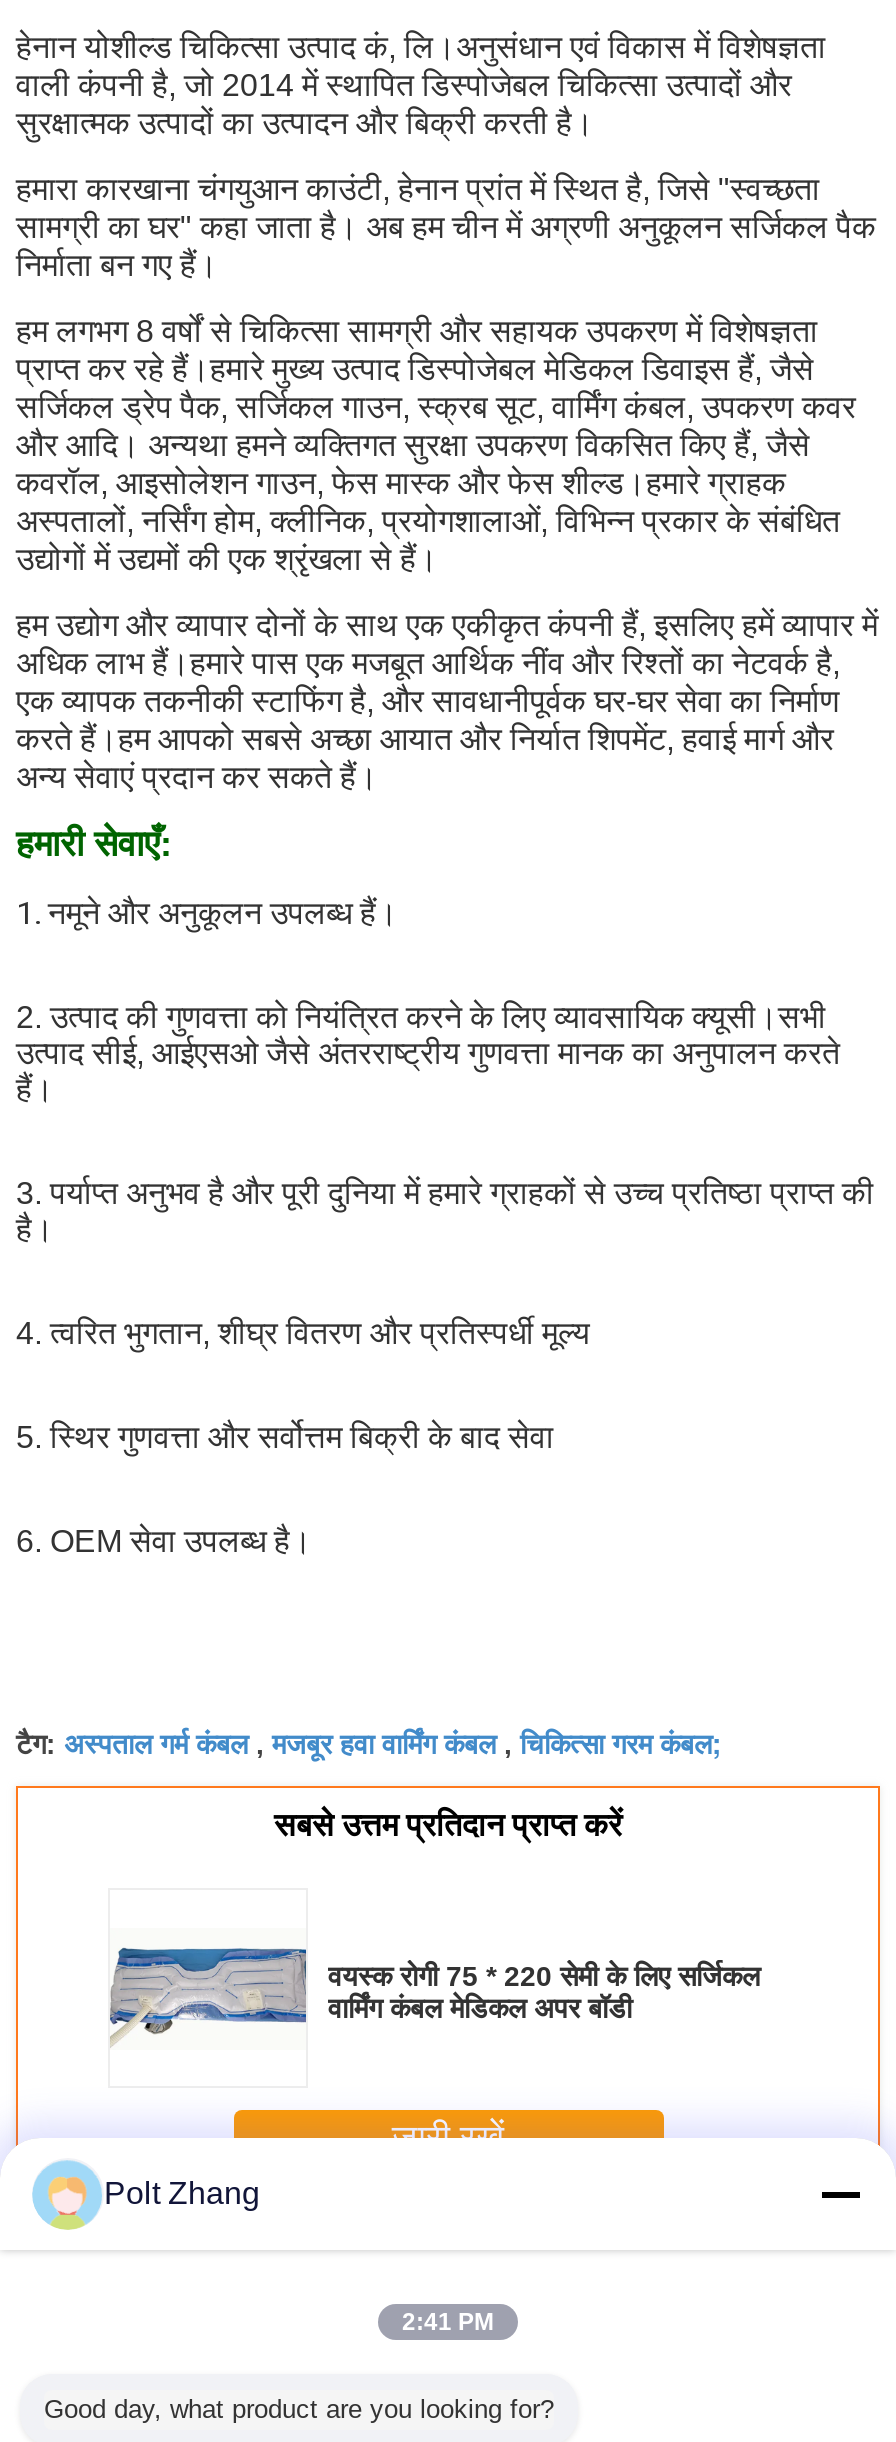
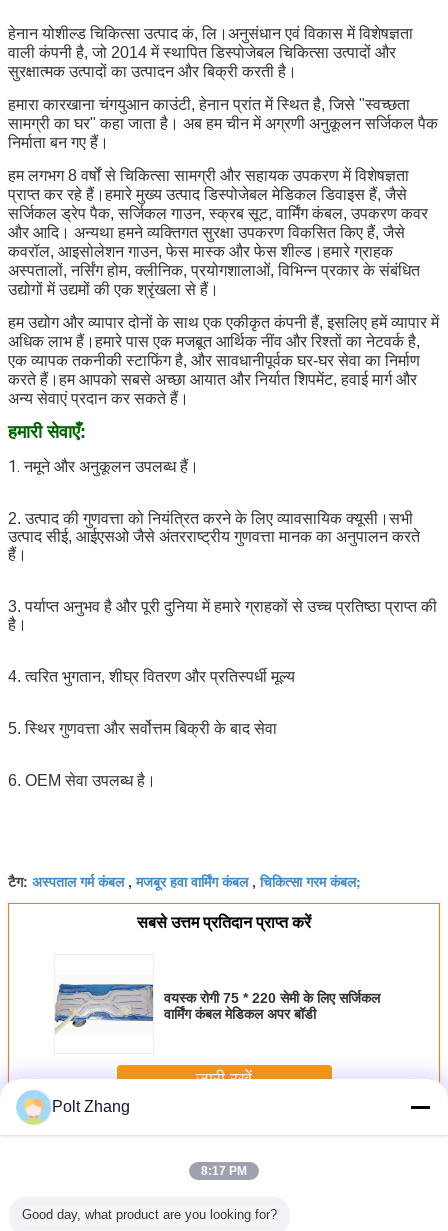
- 2:41 PM
+ 8:17 PM
